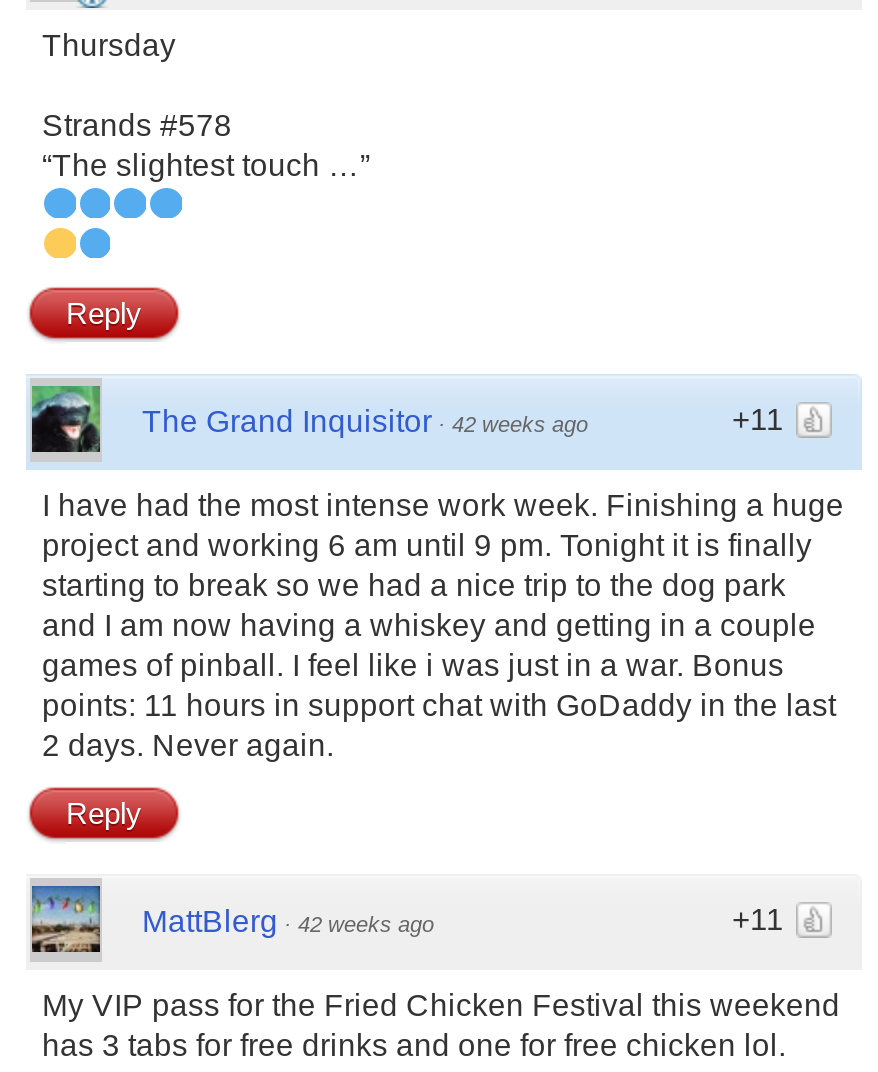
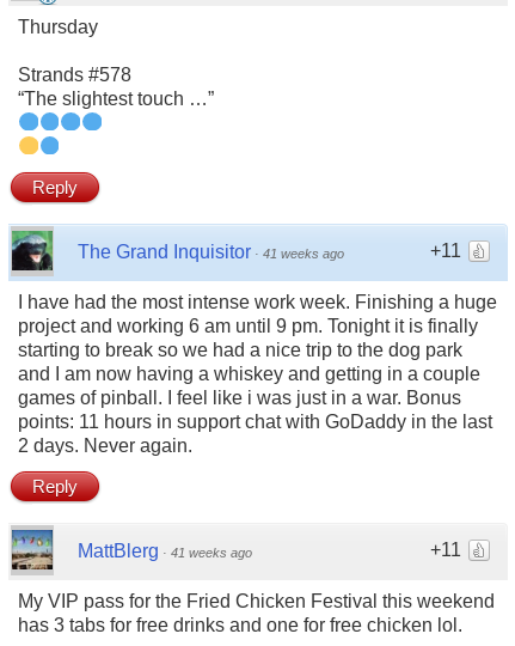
- The Grand Inquisitor · 42 weeks ago
+ The Grand Inquisitor · 41 weeks ago

- MattBlerg · 42 weeks ago
+ MattBlerg · 41 weeks ago
